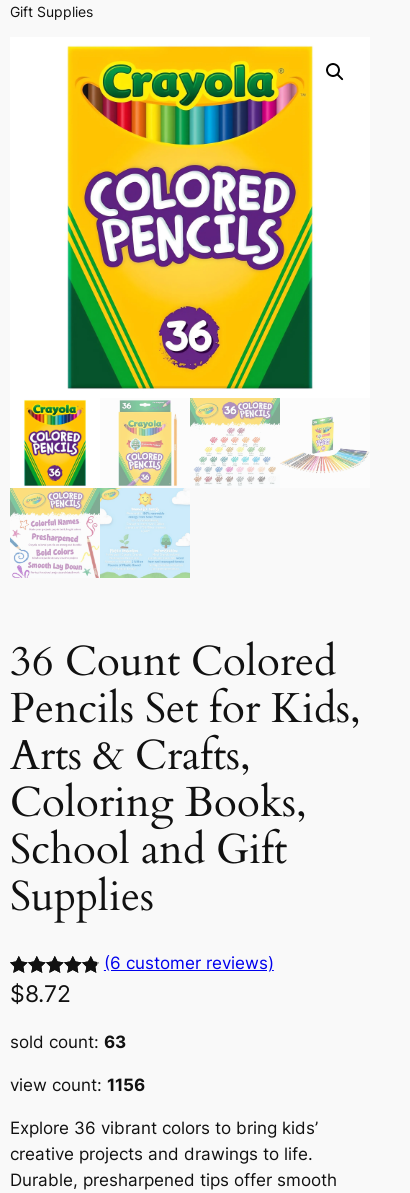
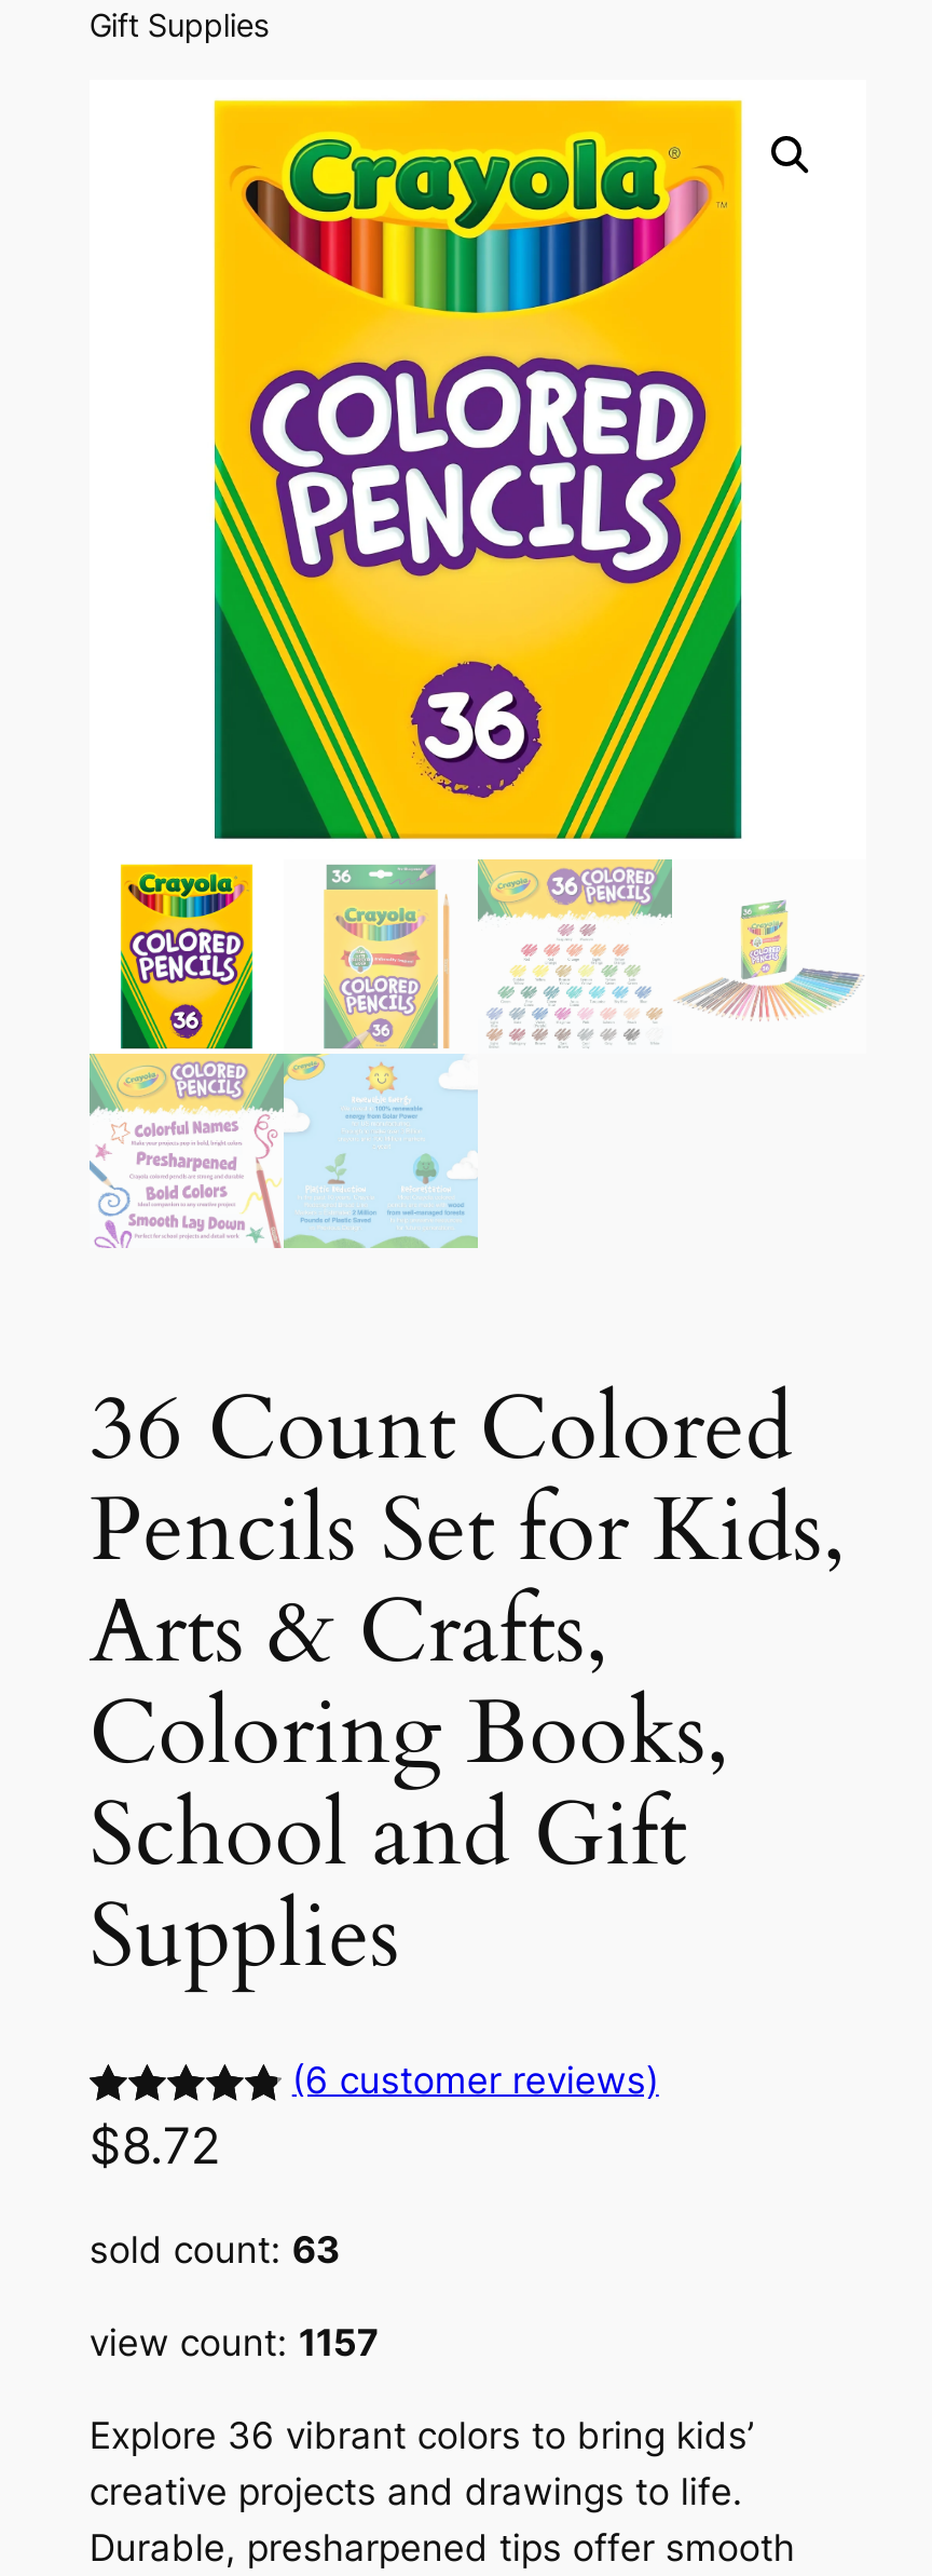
- view count: 1156
+ view count: 1157
